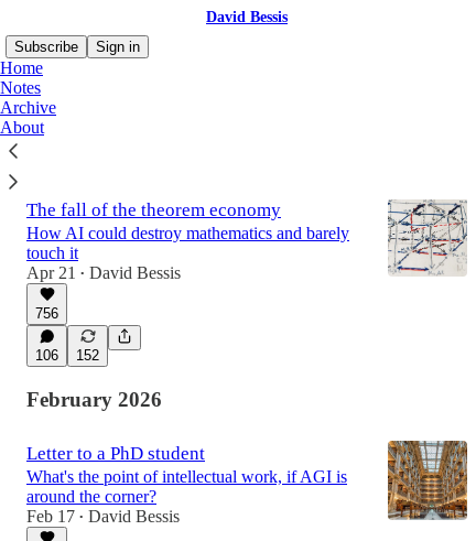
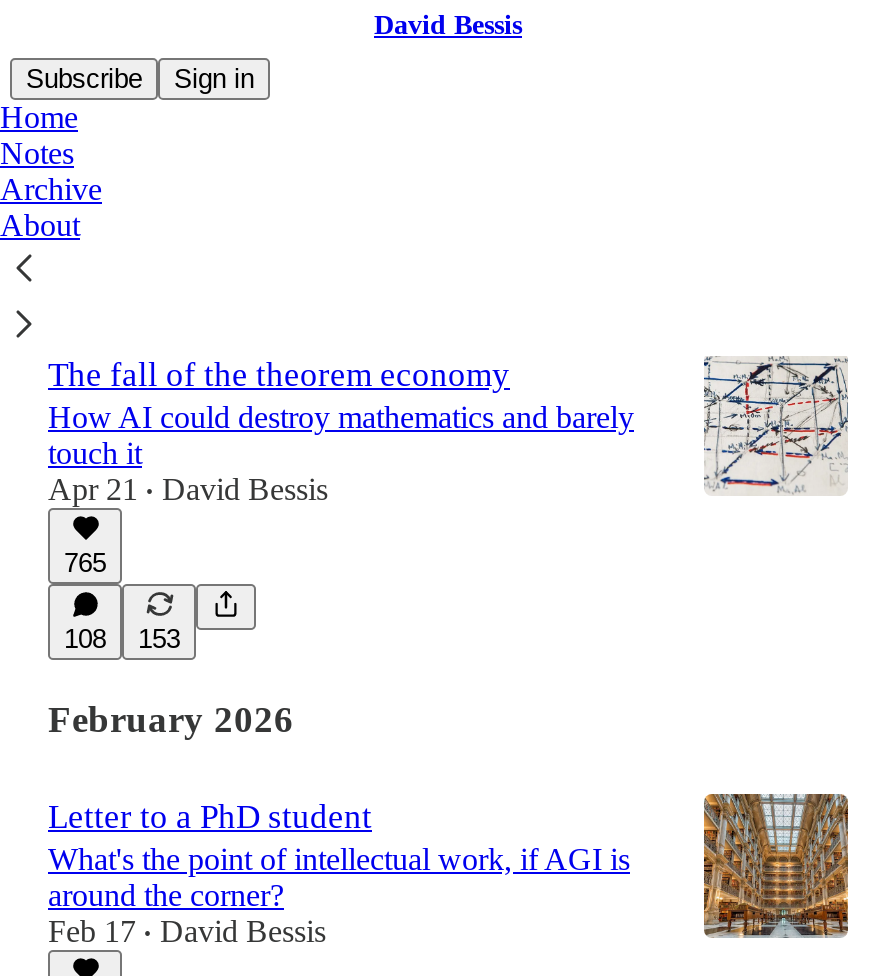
- 756
+ 765

- 106
+ 108

- 152
+ 153
